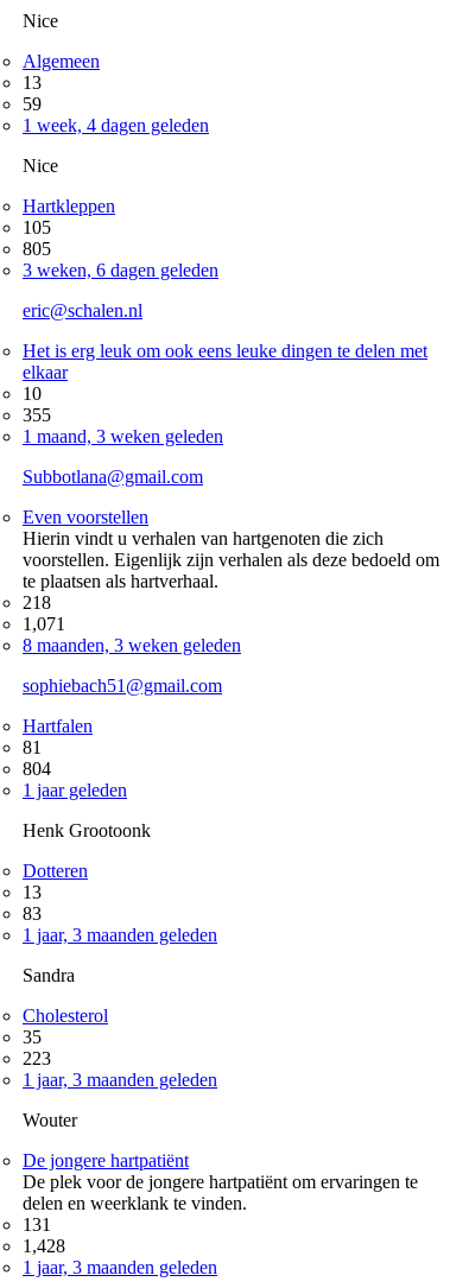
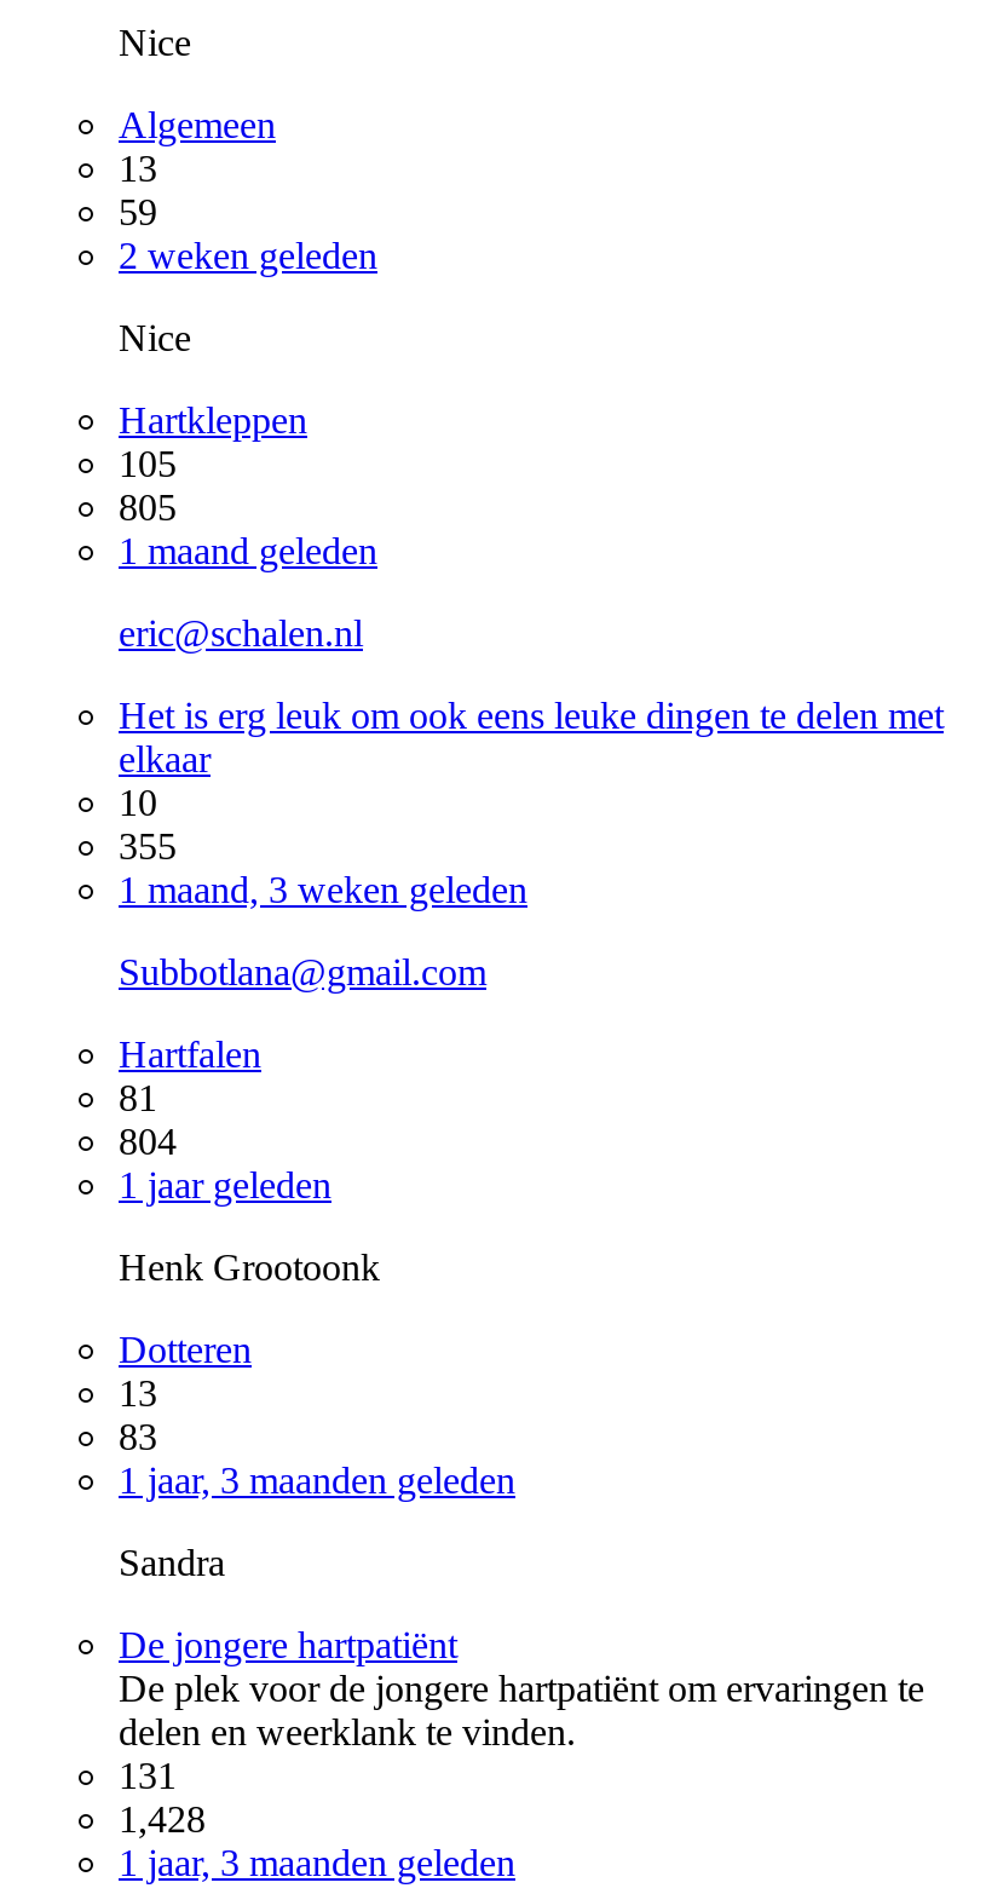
- 1 week, 4 dagen geleden
+ 2 weken geleden

- 3 weken, 6 dagen geleden
+ 1 maand geleden

- Even voorstellen
- Hierin vindt u verhalen van hartgenoten die zich
- voorstellen. Eigenlijk zijn verhalen als deze bedoeld om
- te plaatsen als hartverhaal.
- 218
- 1,071
- 8 maanden, 3 weken geleden
- sophiebach51@gmail.com

- Cholesterol
- 35
- 223
- 1 jaar, 3 maanden geleden
- Wouter
